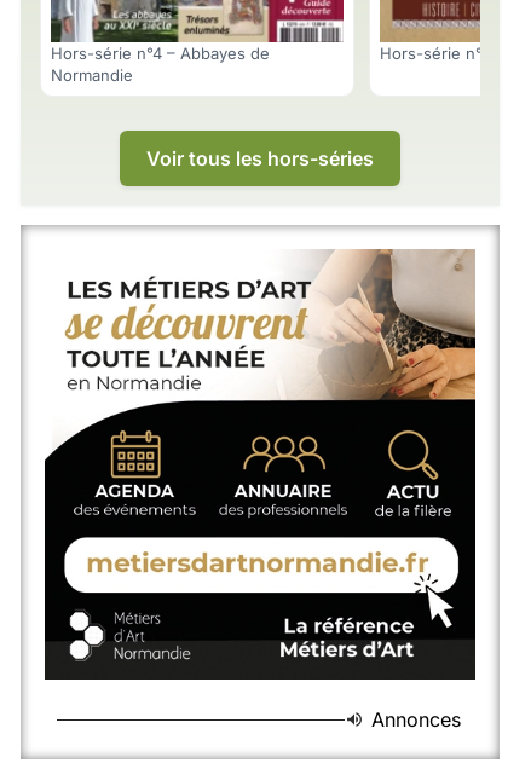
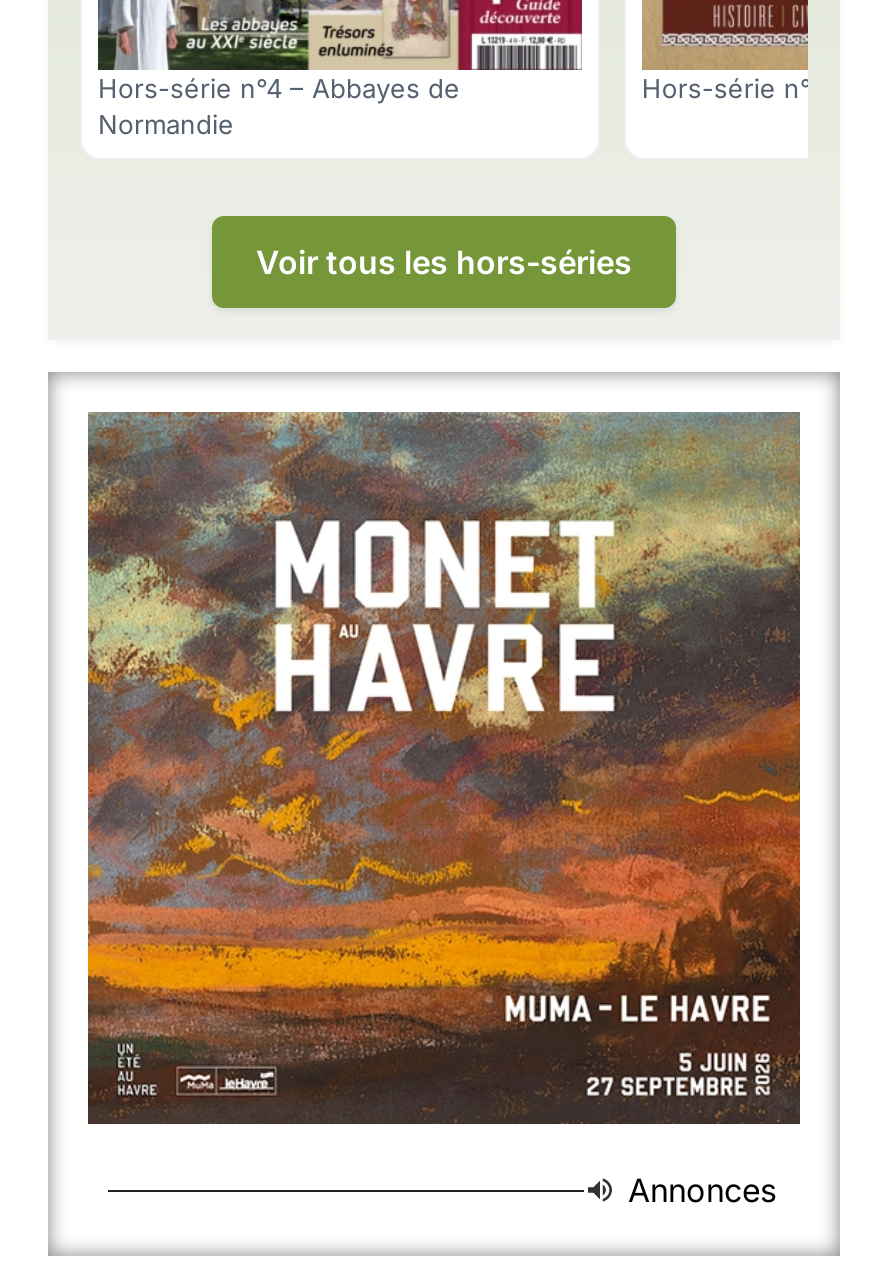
- [image]
+ [image]
